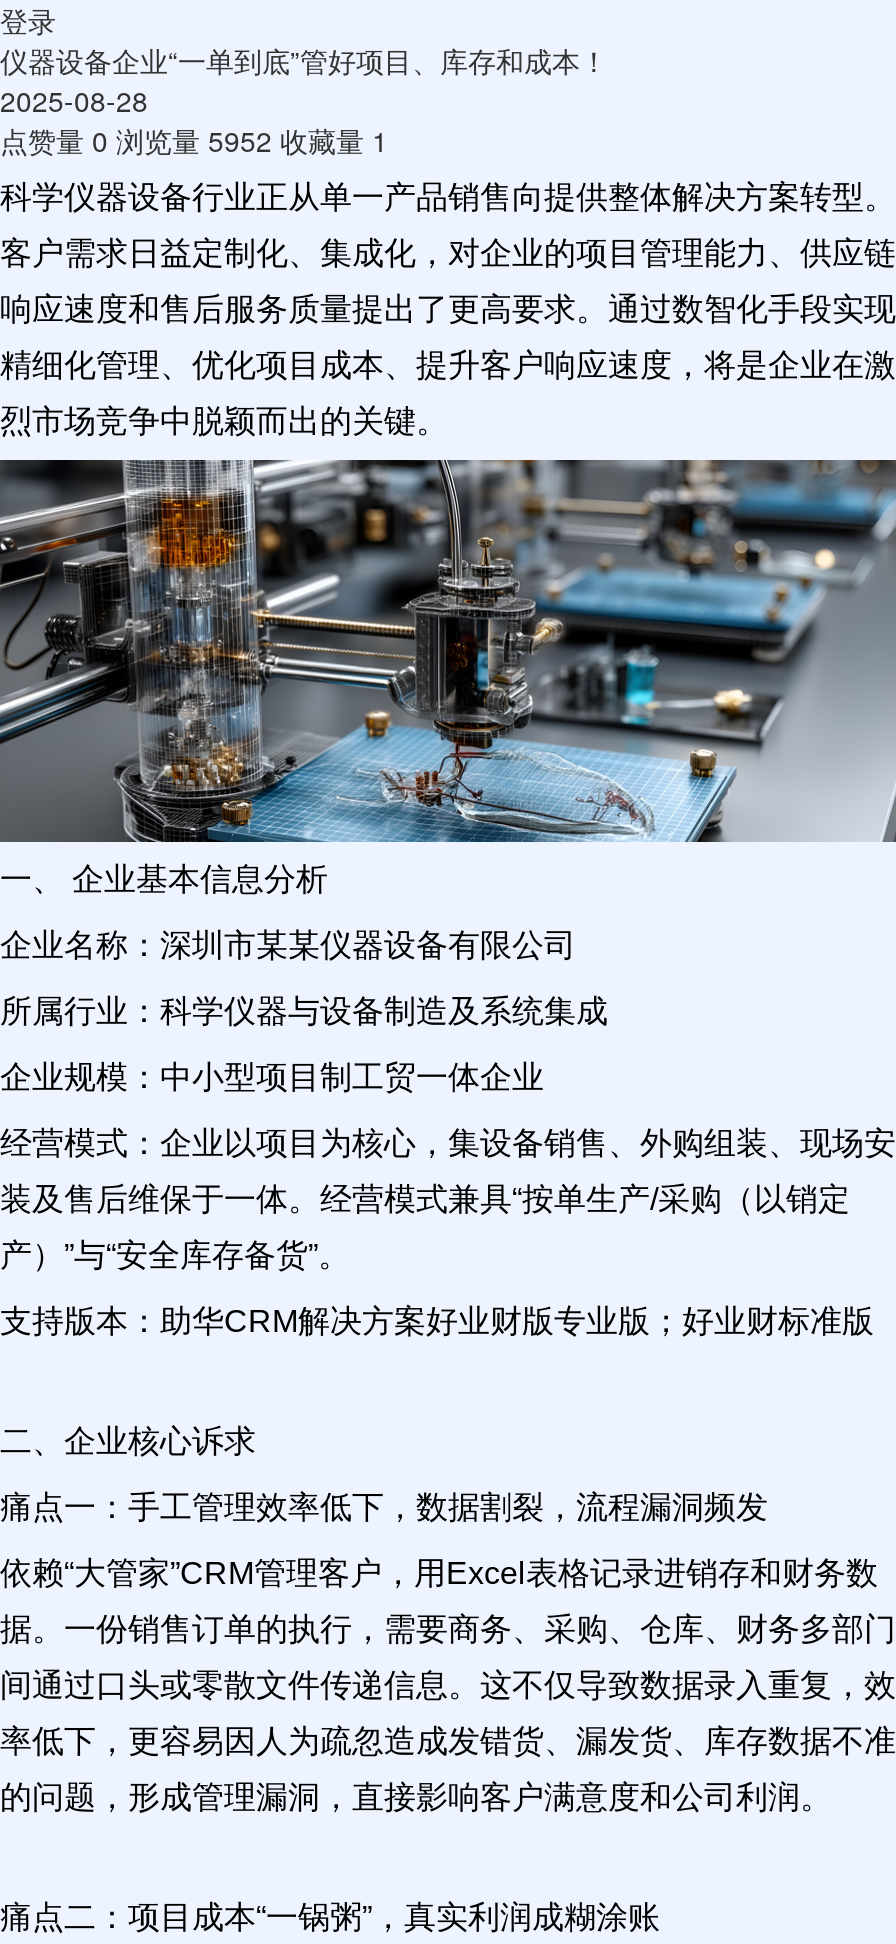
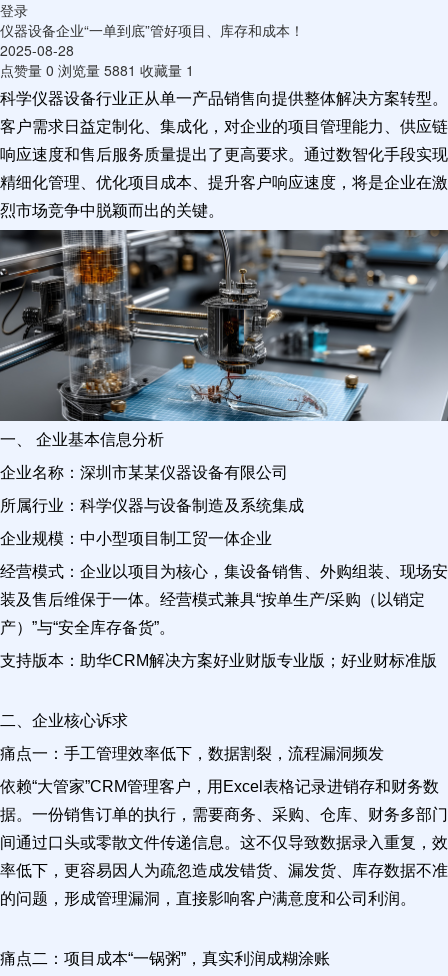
- 点赞量0 浏览量5952 收藏量1
+ 点赞量0 浏览量5881 收藏量1
